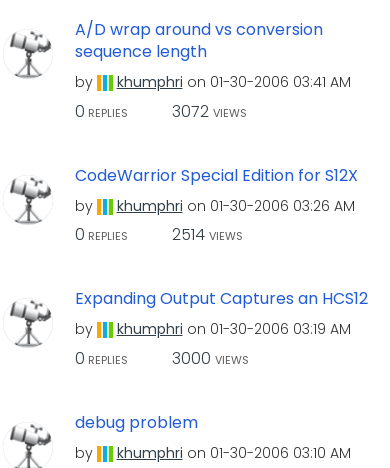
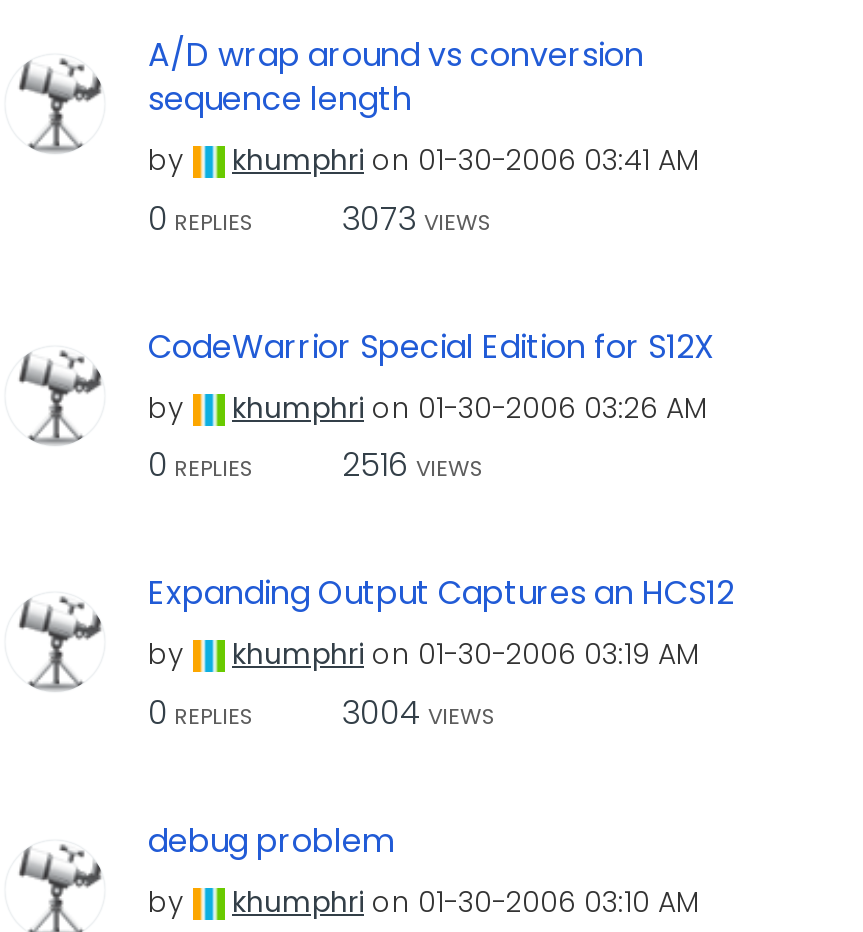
- 3072 VIEWS
+ 3073 VIEWS

- 2514 VIEWS
+ 2516 VIEWS

- 3000 VIEWS
+ 3004 VIEWS
